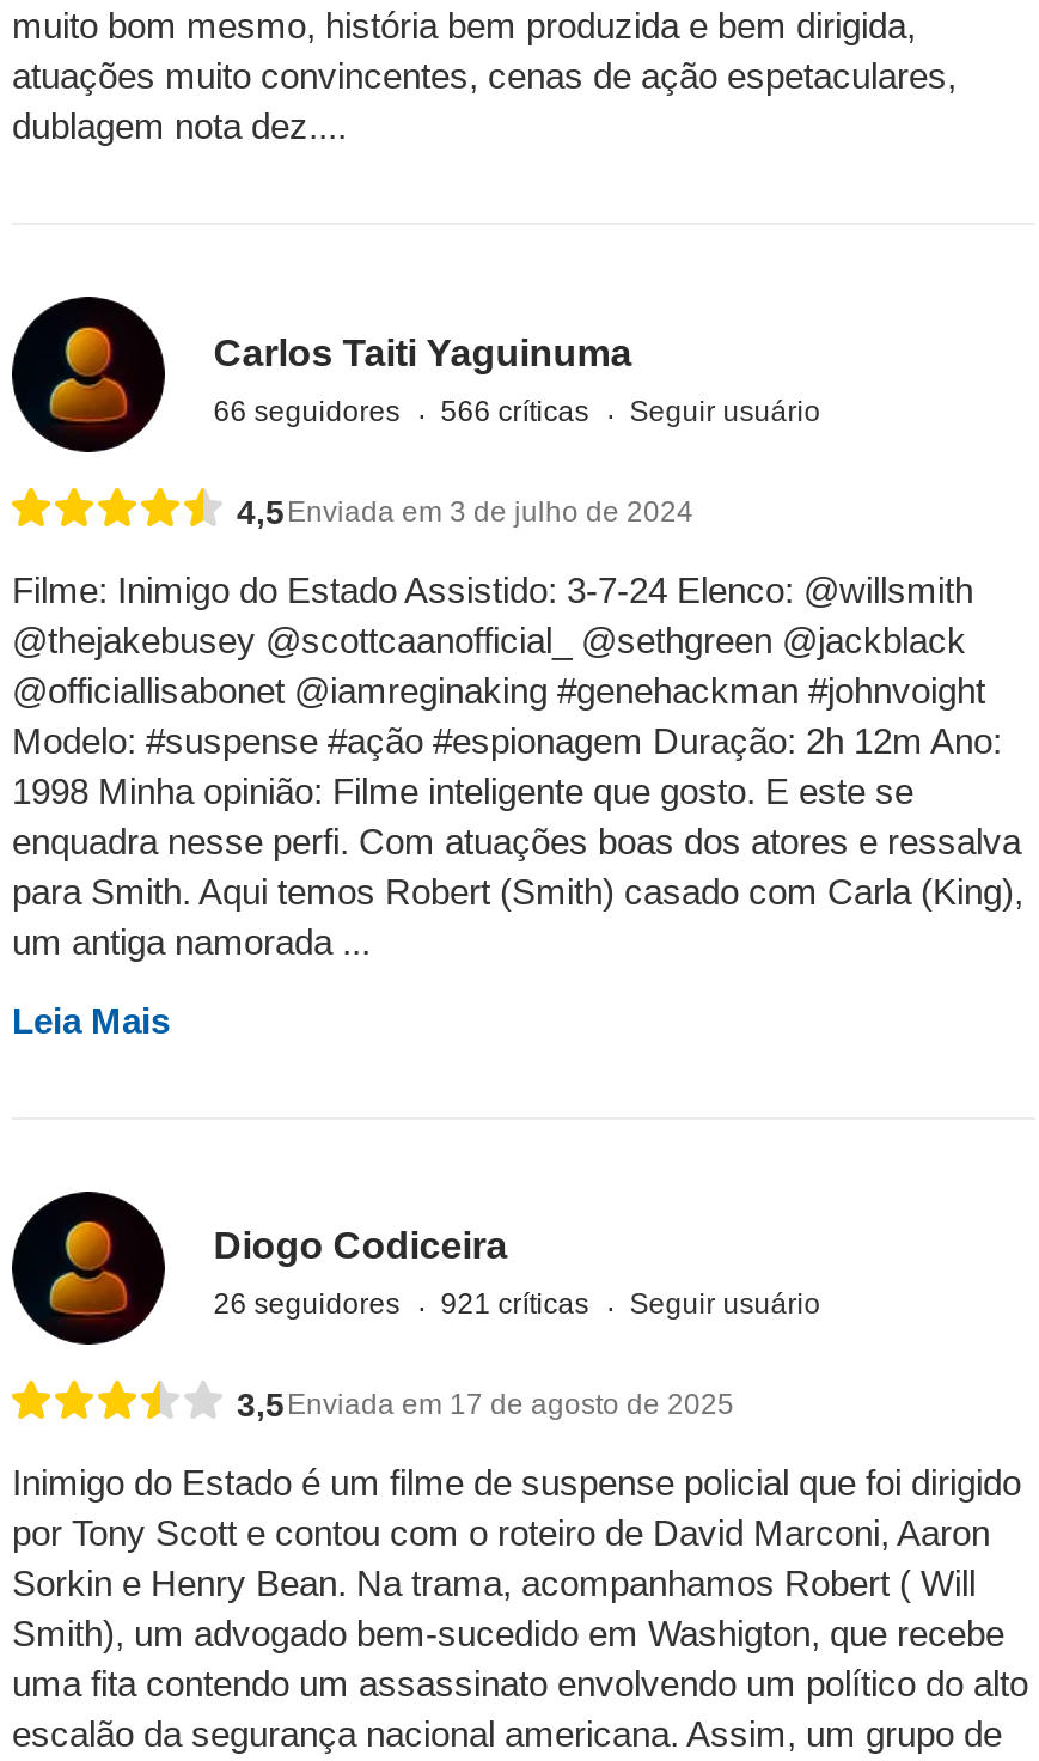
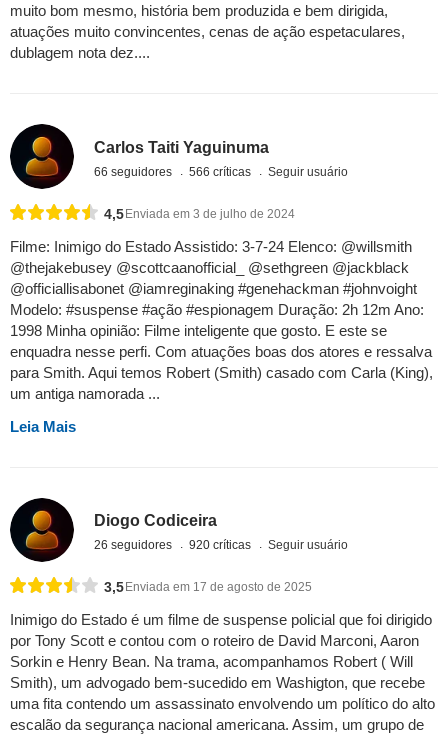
- 26 seguidores 921 críticas Seguir usuário
+ 26 seguidores 920 críticas Seguir usuário
